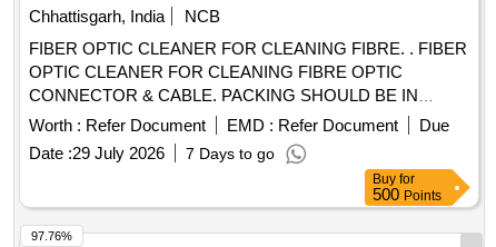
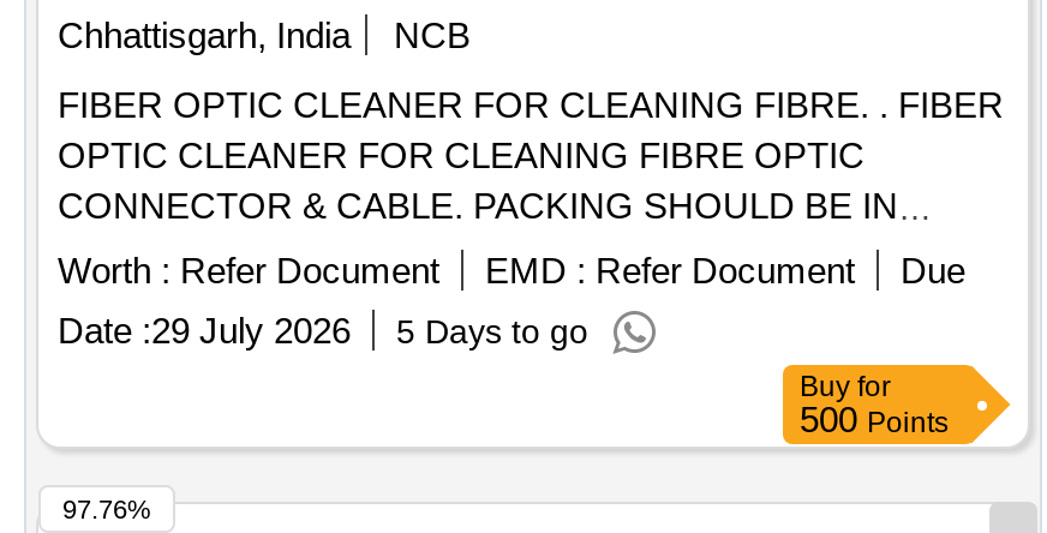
- Date : 29 July 2026 7 Days to go
+ Date : 29 July 2026 5 Days to go
